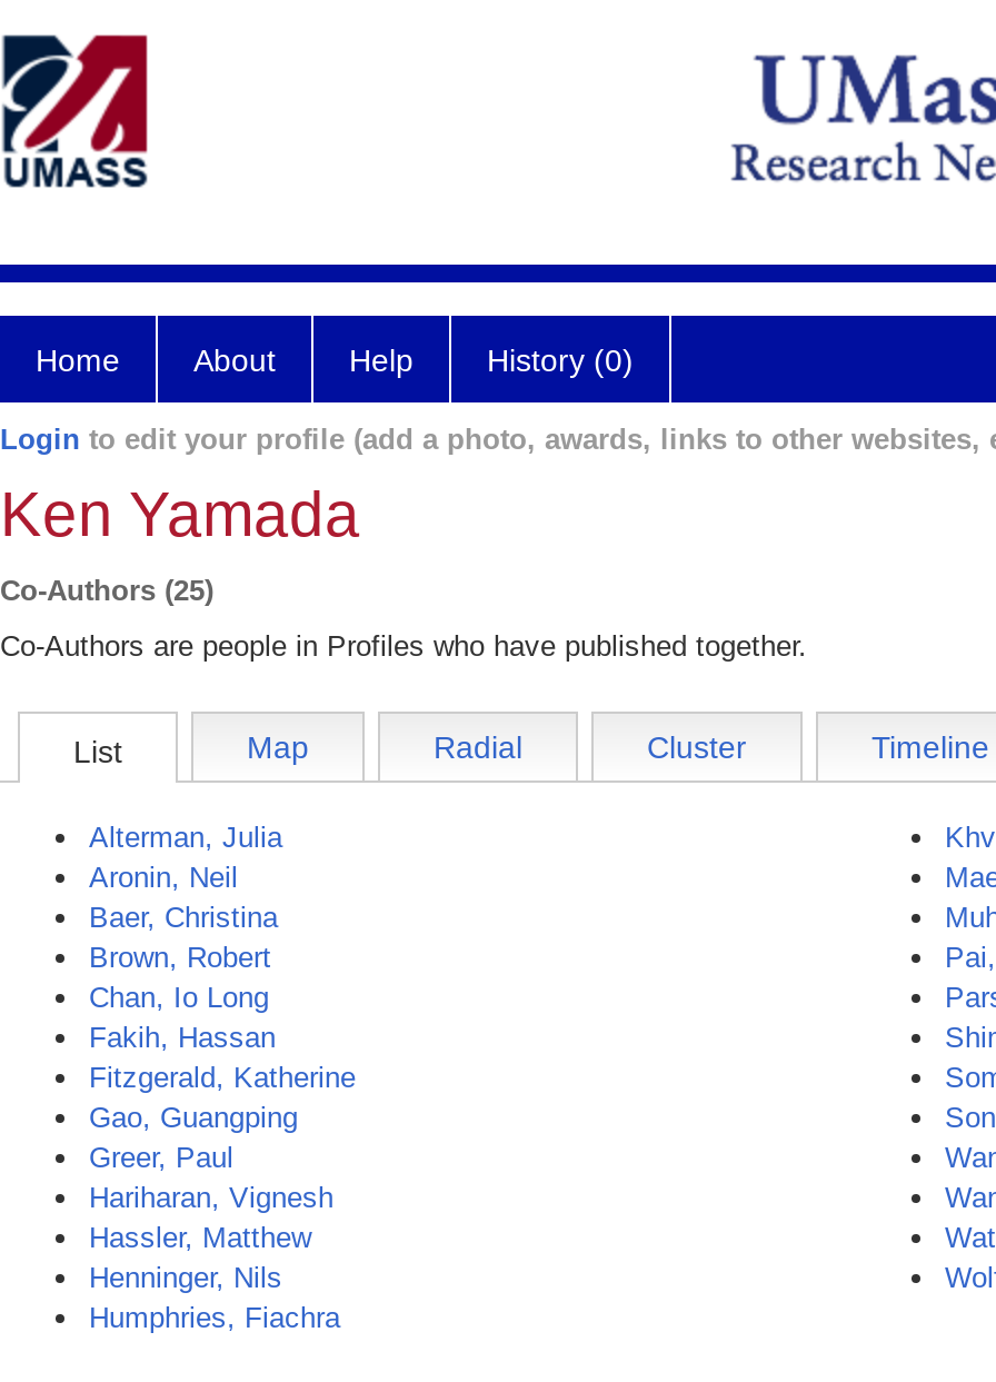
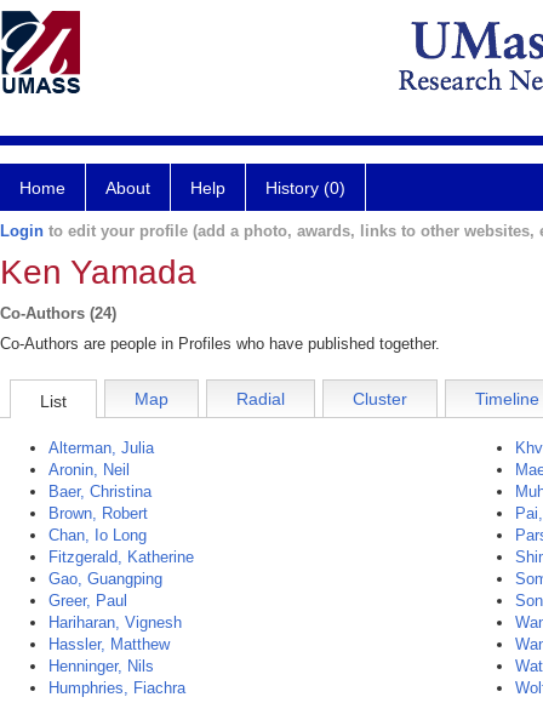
- Co-Authors (25)
+ Co-Authors (24)

- Fakih, Hassan
